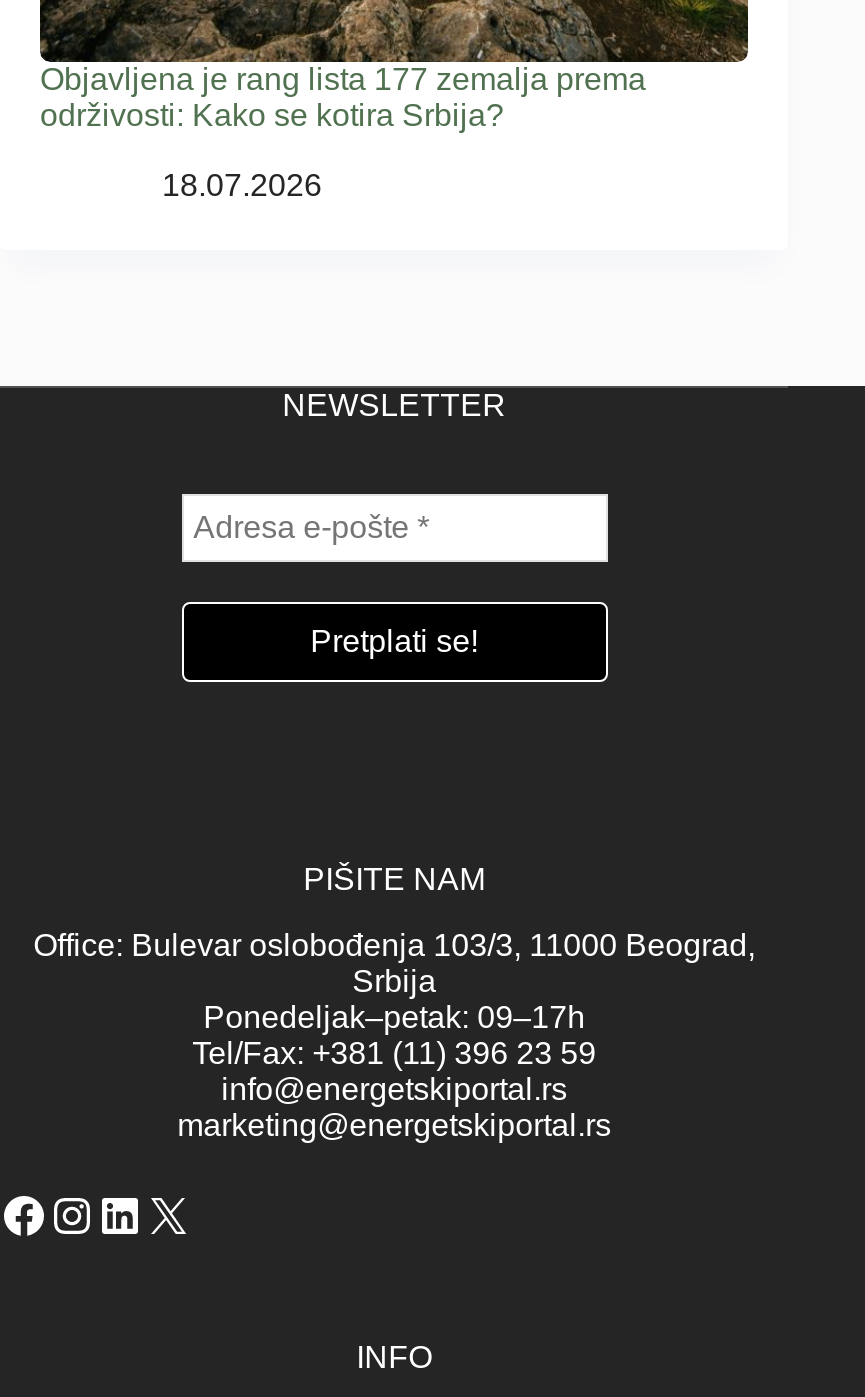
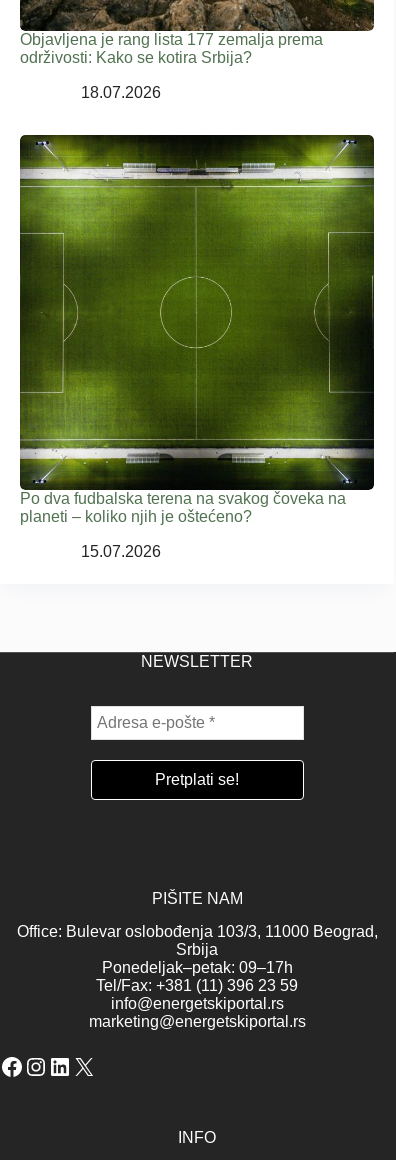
+ [image]
+ Po dva fudbalska terena na svakog čoveka na
+ planeti – koliko njih je oštećeno?
+ 15.07.2026
